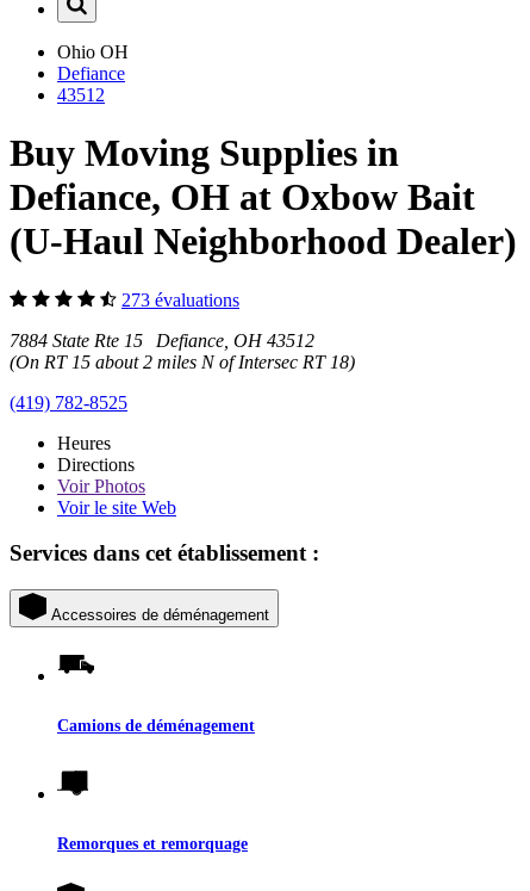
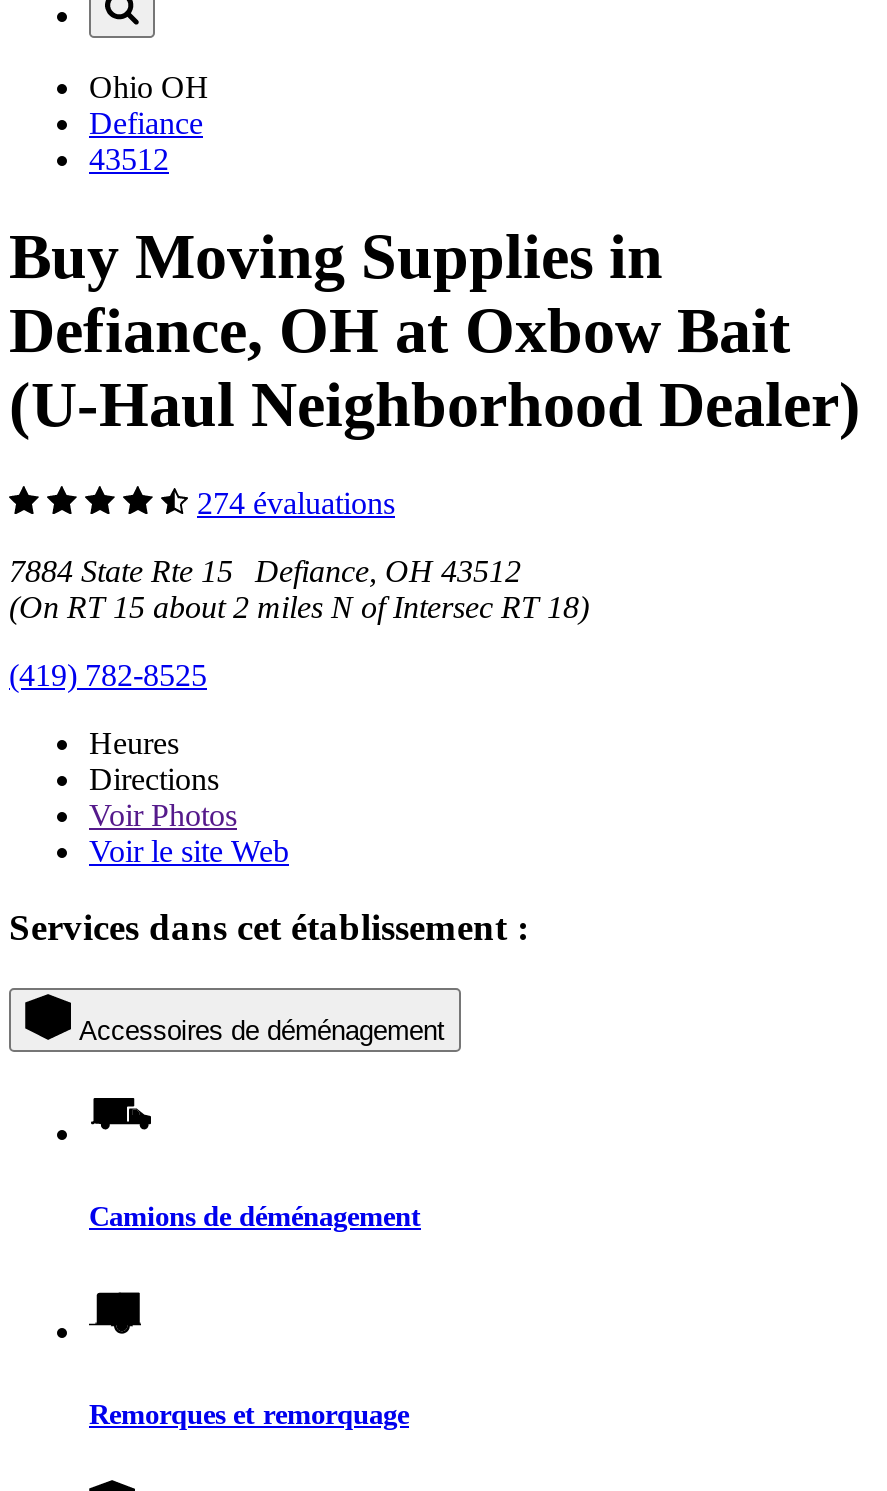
- 273 évaluations
+ 274 évaluations
